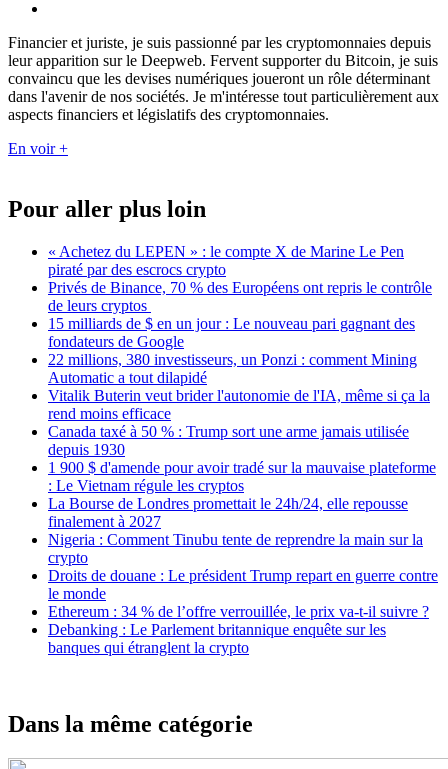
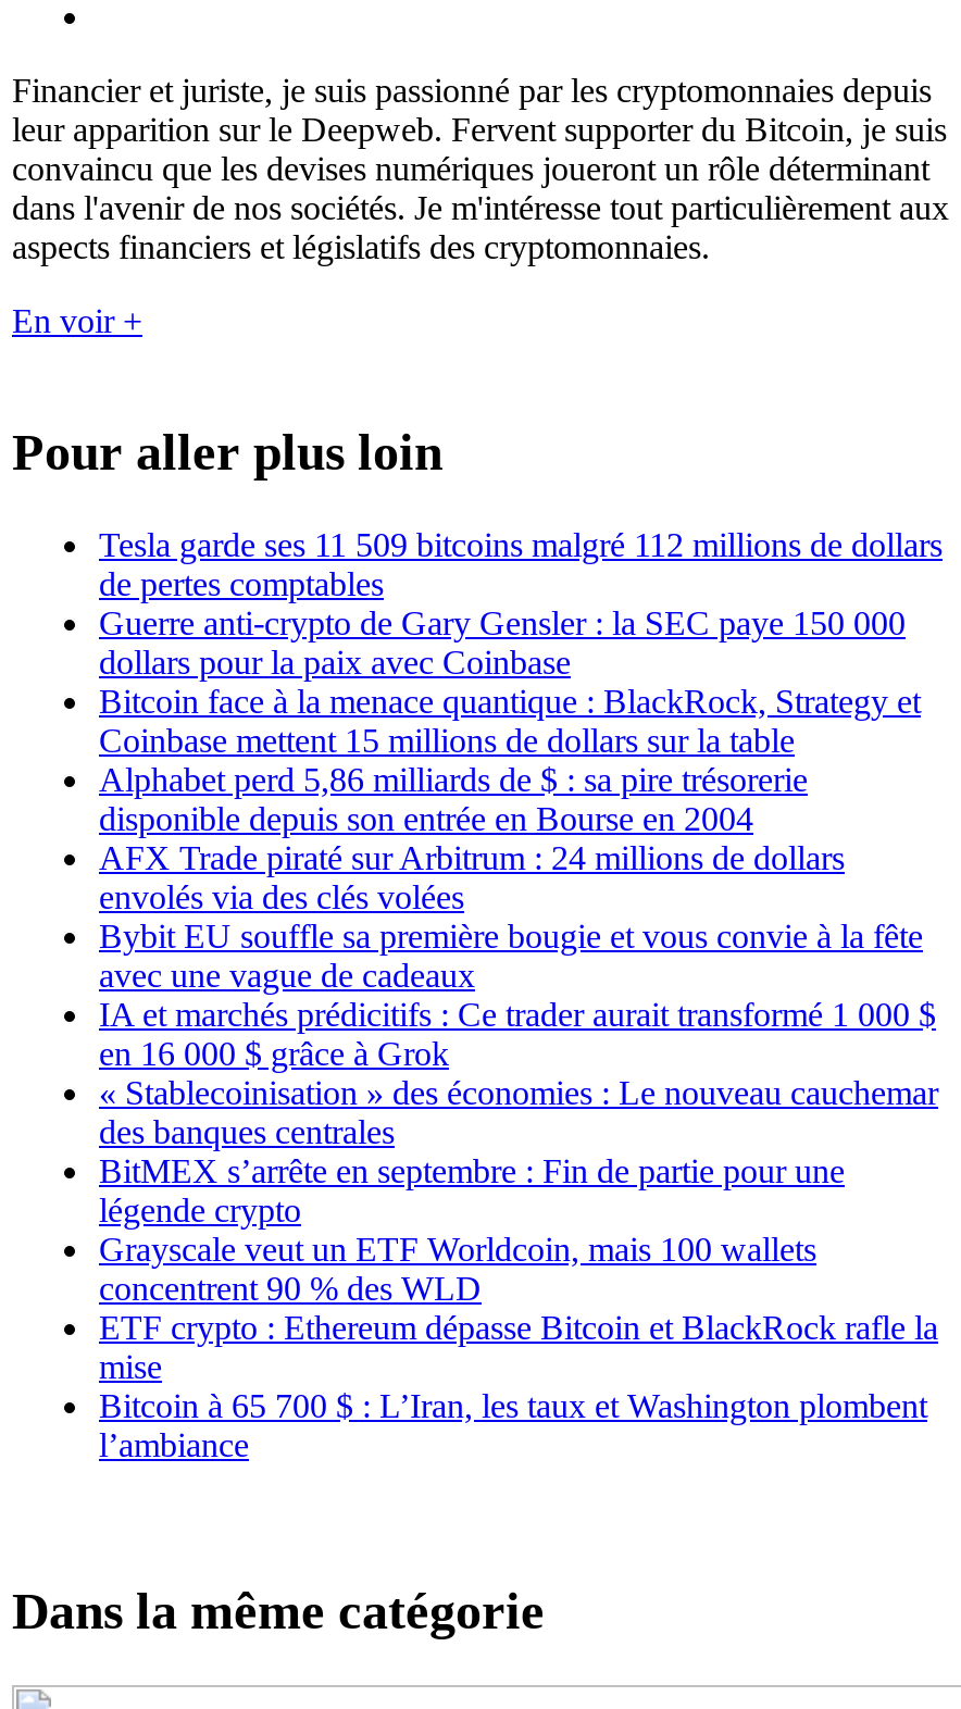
- « Achetez du LEPEN » : le compte X de Marine Le Pen
- piraté par des escrocs crypto
- Privés de Binance, 70 % des Européens ont repris le contrôle
- de leurs cryptos
- 15 milliards de $ en un jour : Le nouveau pari gagnant des
- fondateurs de Google
- 22 millions, 380 investisseurs, un Ponzi : comment Mining
- Automatic a tout dilapidé
- Vitalik Buterin veut brider l'autonomie de l'IA, même si ça la
- rend moins efficace
- Canada taxé à 50 % : Trump sort une arme jamais utilisée
- depuis 1930
- 1 900 $ d'amende pour avoir tradé sur la mauvaise plateforme
- : Le Vietnam régule les cryptos
- La Bourse de Londres promettait le 24h/24, elle repousse
- finalement à 2027
- Nigeria : Comment Tinubu tente de reprendre la main sur la
- crypto
- Droits de douane : Le président Trump repart en guerre contre
- le monde
- Ethereum : 34 % de l’offre verrouillée, le prix va-t-il suivre ?
- Debanking : Le Parlement britannique enquête sur les
- banques qui étranglent la crypto
+ Tesla garde ses 11 509 bitcoins malgré 112 millions de dollars
+ de pertes comptables
+ Guerre anti-crypto de Gary Gensler : la SEC paye 150 000
+ dollars pour la paix avec Coinbase
+ Bitcoin face à la menace quantique : BlackRock, Strategy et
+ Coinbase mettent 15 millions de dollars sur la table
+ Alphabet perd 5,86 milliards de $ : sa pire trésorerie
+ disponible depuis son entrée en Bourse en 2004
+ AFX Trade piraté sur Arbitrum : 24 millions de dollars
+ envolés via des clés volées
+ Bybit EU souffle sa première bougie et vous convie à la fête
+ avec une vague de cadeaux
+ IA et marchés prédicitifs : Ce trader aurait transformé 1 000 $
+ en 16 000 $ grâce à Grok
+ « Stablecoinisation » des économies : Le nouveau cauchemar
+ des banques centrales
+ BitMEX s’arrête en septembre : Fin de partie pour une
+ légende crypto
+ Grayscale veut un ETF Worldcoin, mais 100 wallets
+ concentrent 90 % des WLD
+ ETF crypto : Ethereum dépasse Bitcoin et BlackRock rafle la
+ mise
+ Bitcoin à 65 700 $ : L’Iran, les taux et Washington plombent
+ l’ambiance
